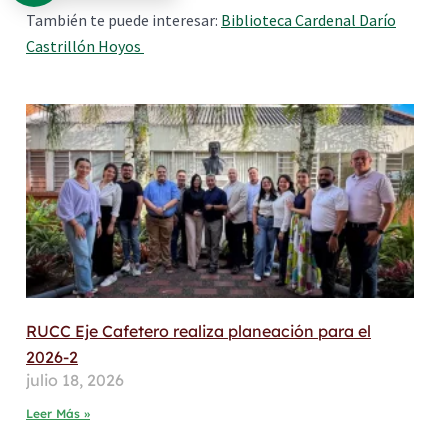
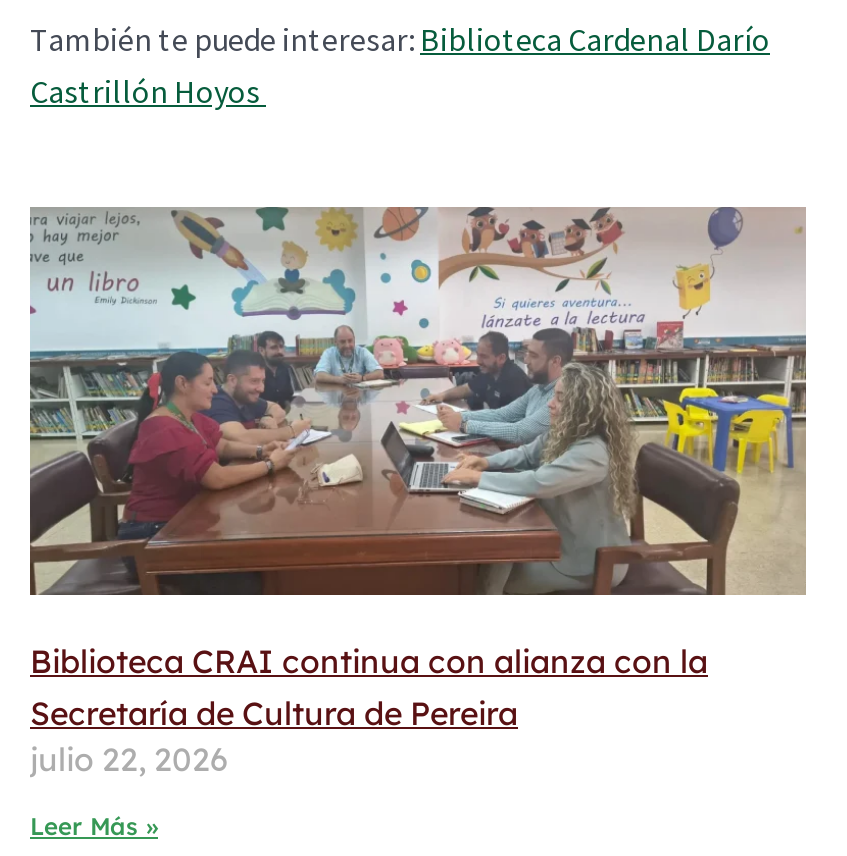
- [image]
- RUCC Eje Cafetero realiza planeación para el
- 2026-2
- julio 18, 2026
+ [image]
+ Biblioteca CRAI continua con alianza con la
+ Secretaría de Cultura de Pereira
+ julio 22, 2026
